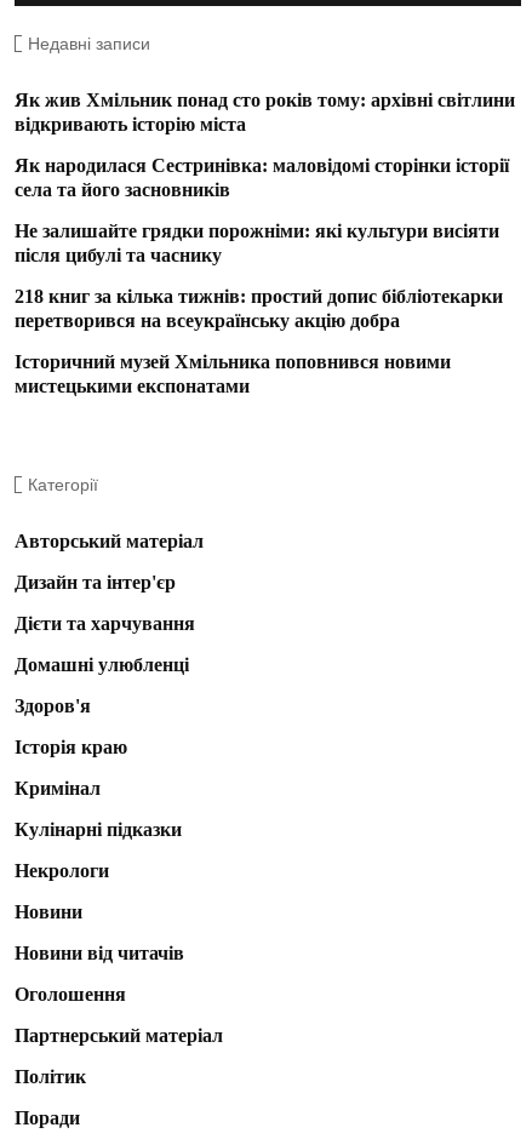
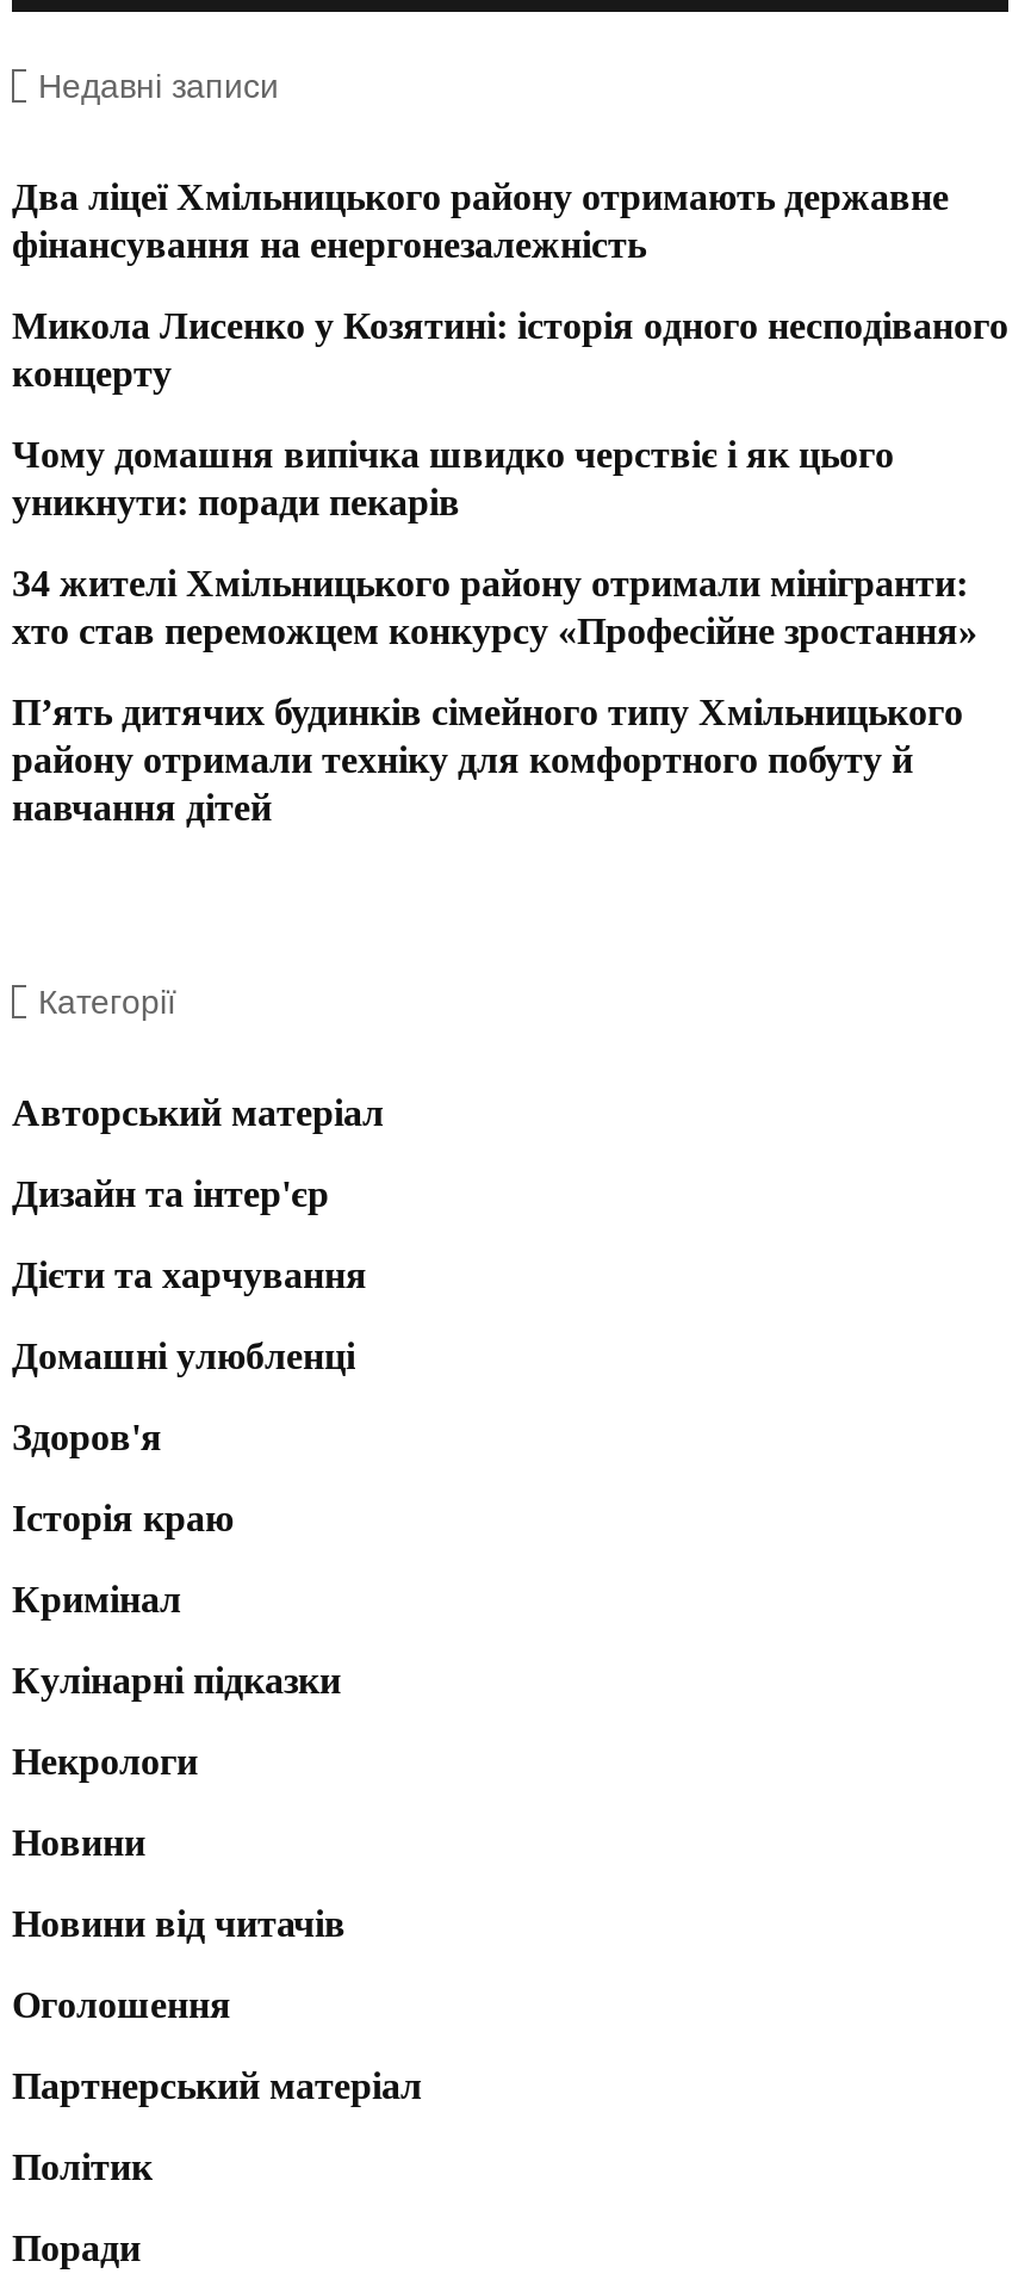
- Як жив Хмільник понад сто років тому: архівні світлини
- відкривають історію міста
+ Два ліцеї Хмільницького району отримають державне
+ фінансування на енергонезалежність

- Як народилася Сестринівка: маловідомі сторінки історії
- села та його засновників
+ Микола Лисенко у Козятині: історія одного несподіваного
+ концерту

- Не залишайте грядки порожніми: які культури висіяти
- після цибулі та часнику
+ Чому домашня випічка швидко черствіє і як цього
+ уникнути: поради пекарів

- 218 книг за кілька тижнів: простий допис бібліотекарки
- перетворився на всеукраїнську акцію добра
+ 34 жителі Хмільницького району отримали мінігранти:
+ хто став переможцем конкурсу «Професійне зростання»

- Історичний музей Хмільника поповнився новими
- мистецькими експонатами
+ П’ять дитячих будинків сімейного типу Хмільницького
+ району отримали техніку для комфортного побуту й
+ навчання дітей
